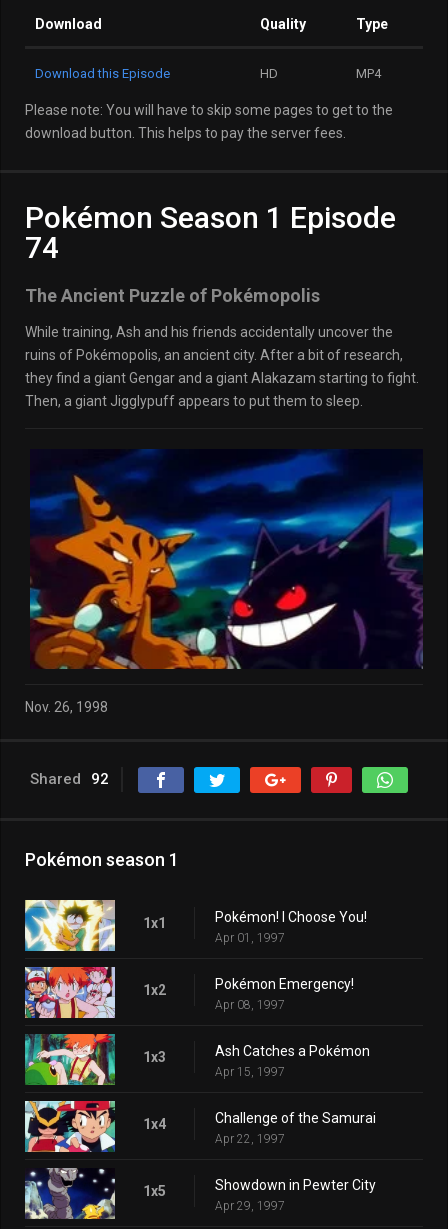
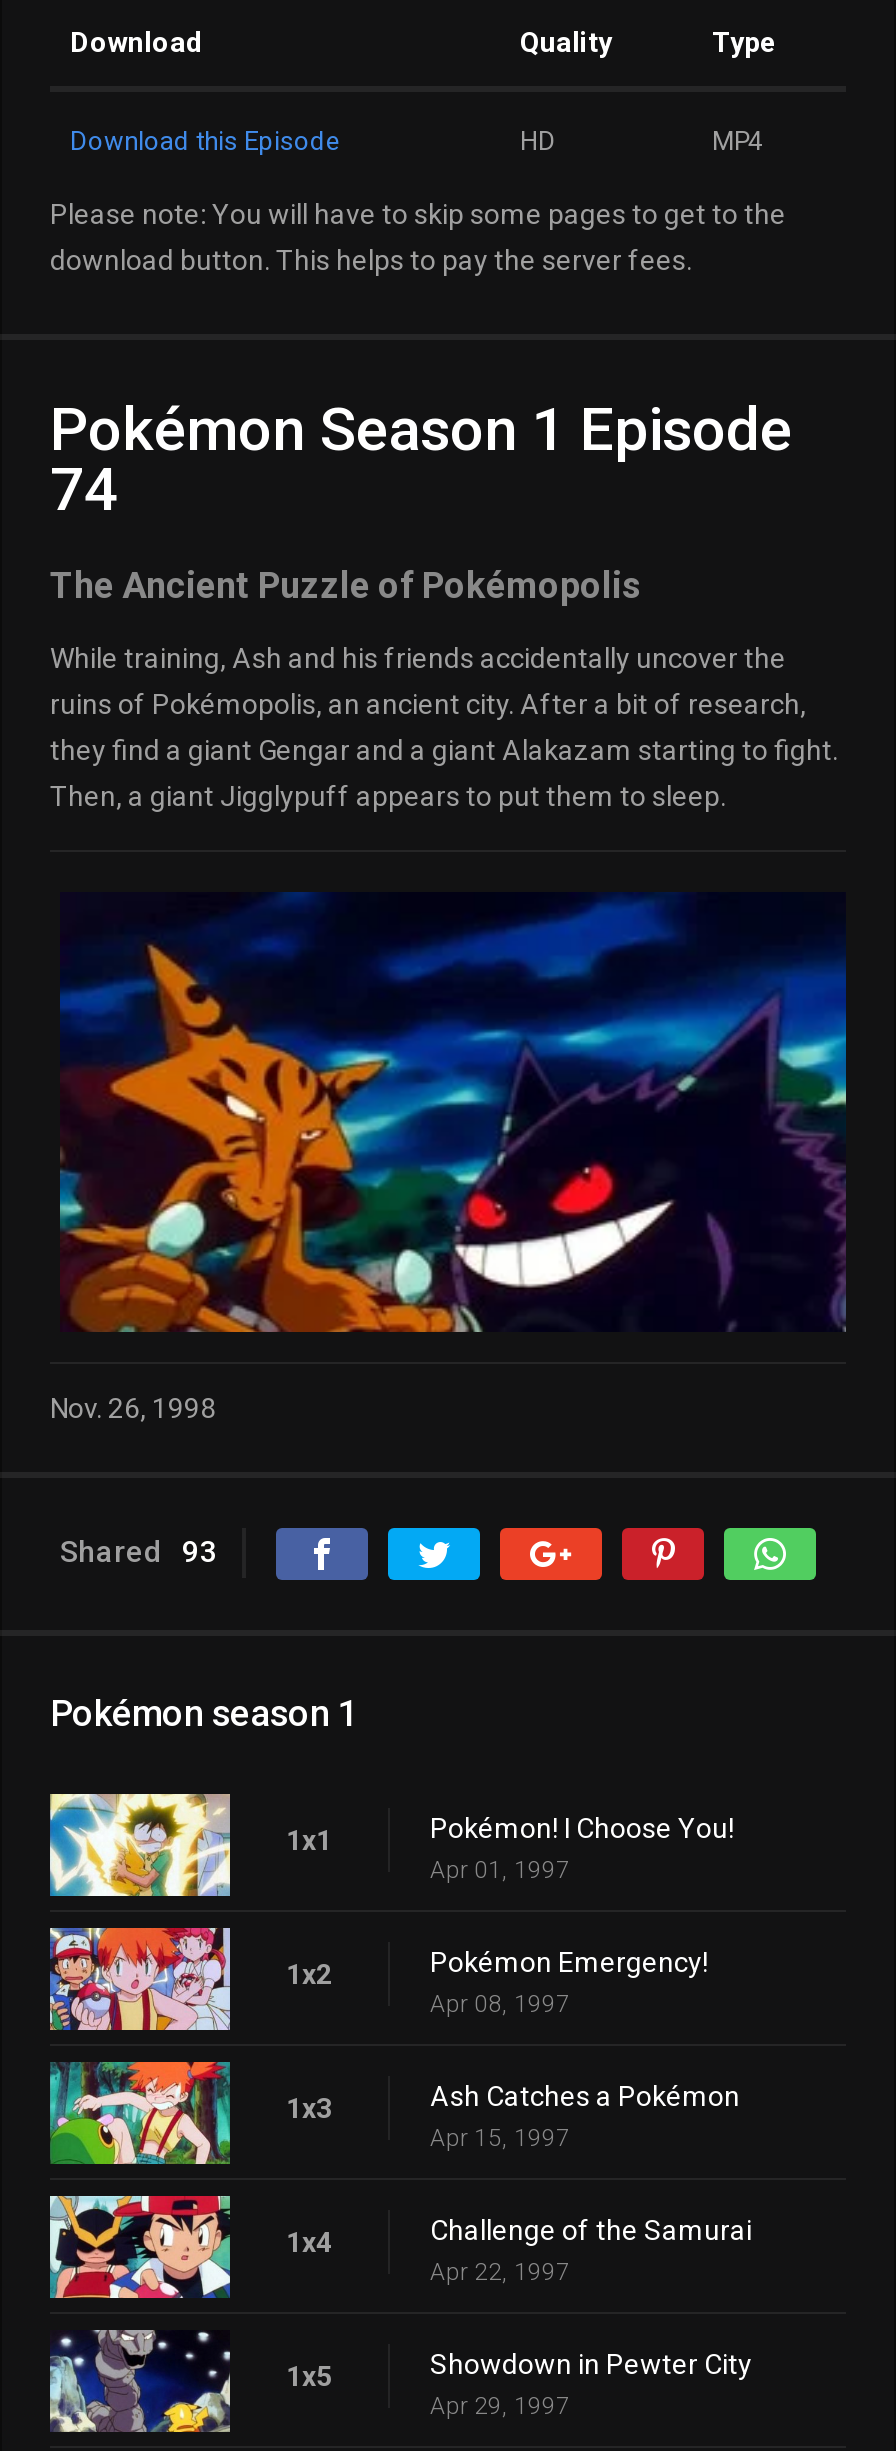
- Shared 92
+ Shared 93
